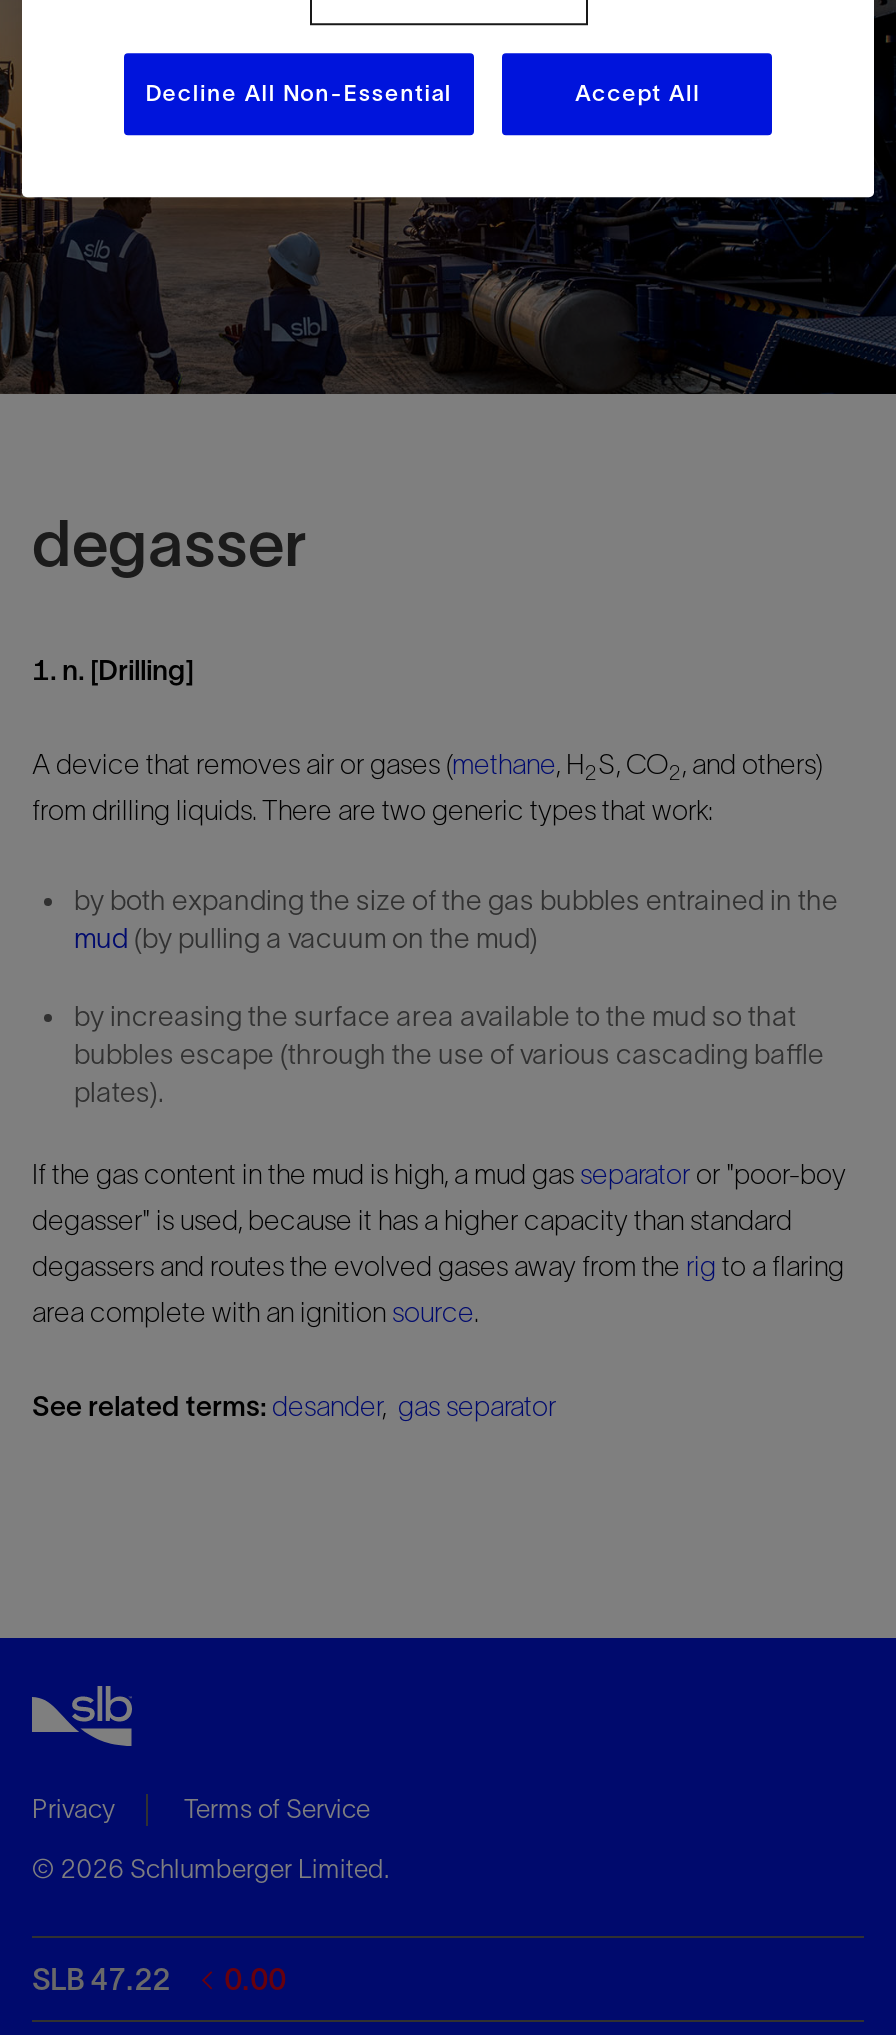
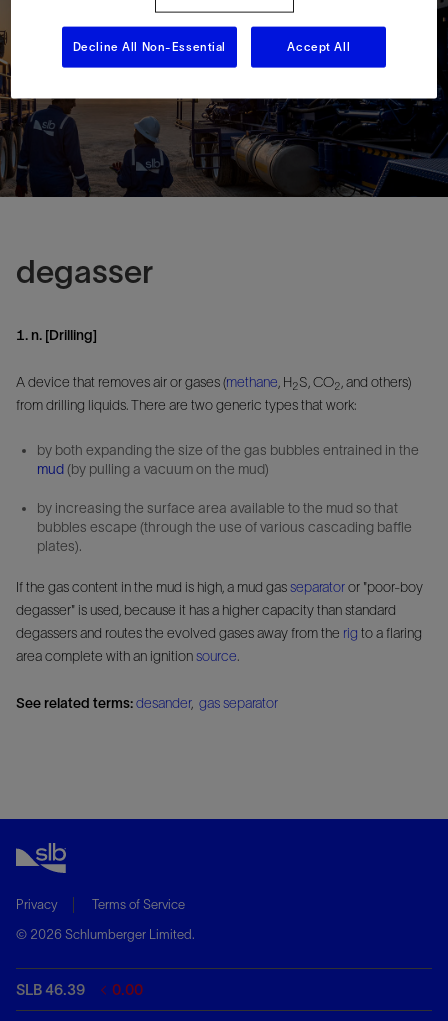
- SLB 47.22
+ SLB 46.39
